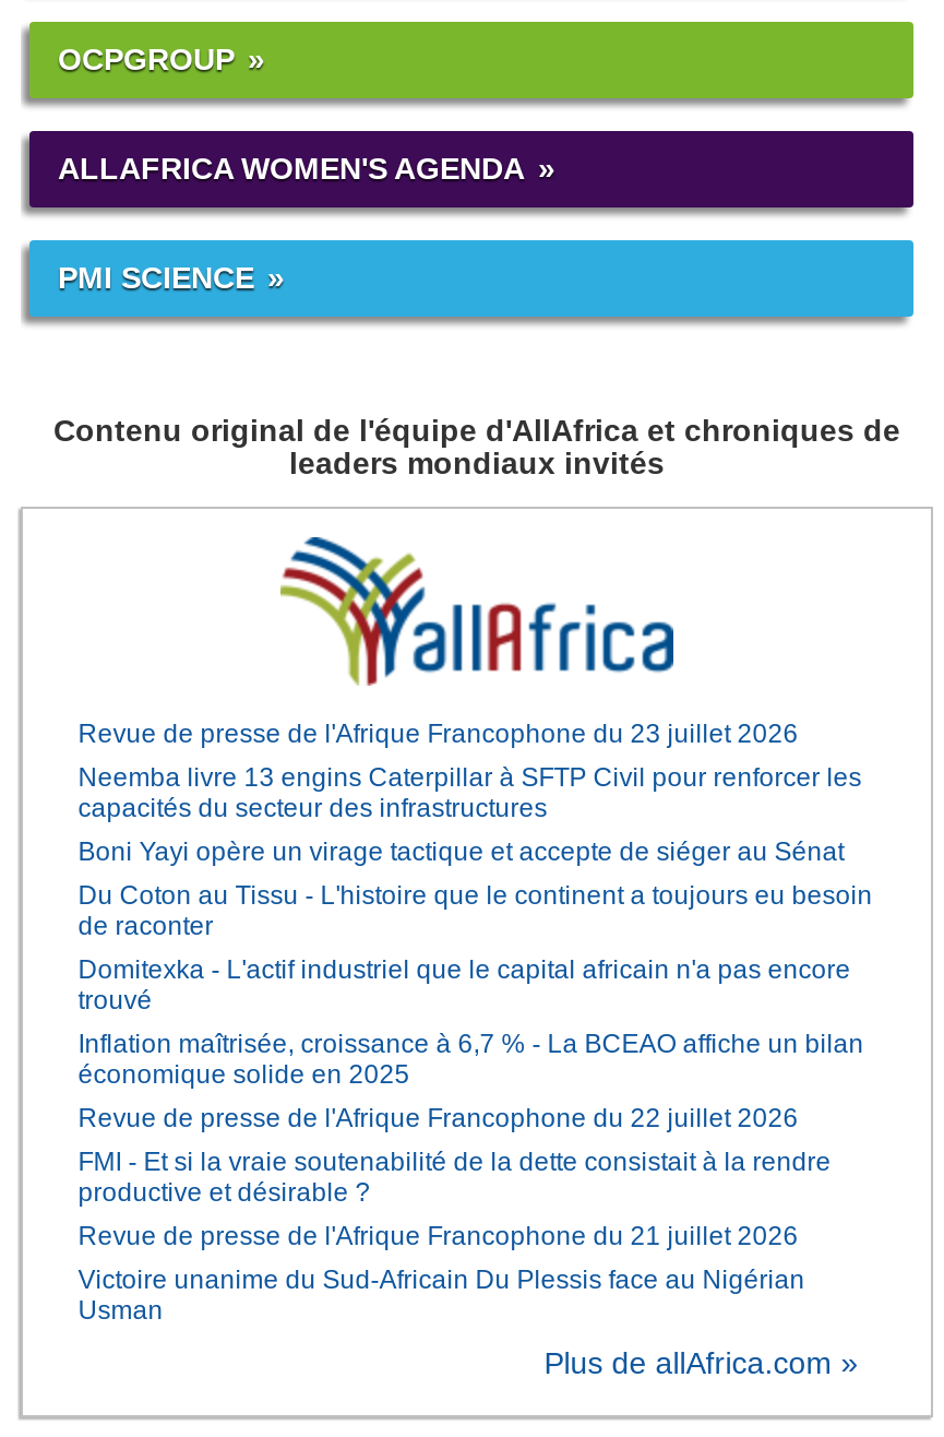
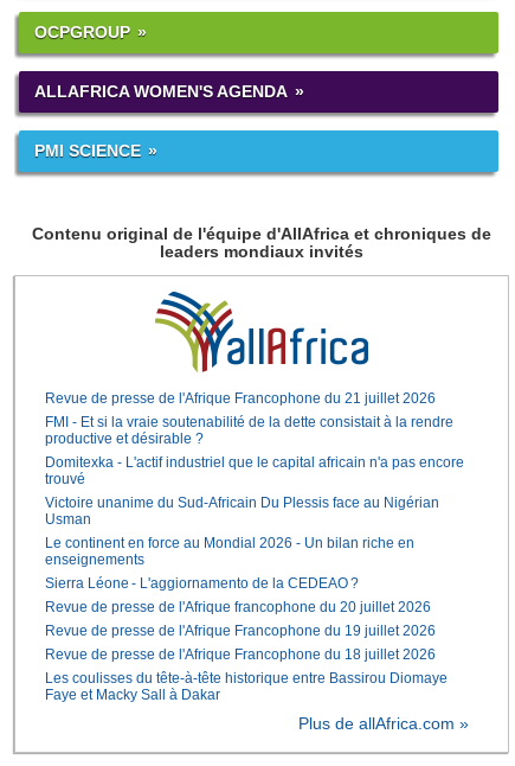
- Revue de presse de l'Afrique Francophone du 23 juillet 2026
- Neemba livre 13 engins Caterpillar à SFTP Civil pour renforcer les
- capacités du secteur des infrastructures
- Boni Yayi opère un virage tactique et accepte de siéger au Sénat
- Du Coton au Tissu - L'histoire que le continent a toujours eu besoin
- de raconter
- Inflation maîtrisée, croissance à 6,7 % - La BCEAO affiche un bilan
- économique solide en 2025
- Revue de presse de l'Afrique Francophone du 22 juillet 2026

moved down: Domitexka - L'actif industriel que le capital africain n'a pas encore | trouvé

moved up: FMI - Et si la vraie soutenabilité de la dette consistait à la rendre | productive et désirable ?

moved up: Revue de presse de l'Afrique Francophone du 21 juillet 2026

moved up: Victoire unanime du Sud-Africain Du Plessis face au Nigérian | Usman

+ Le continent en force au Mondial 2026 - Un bilan riche en
+ enseignements
+ Sierra Léone - L'aggiornamento de la CEDEAO ?
+ Revue de presse de l'Afrique francophone du 20 juillet 2026
+ Revue de presse de l'Afrique Francophone du 19 juillet 2026
+ Revue de presse de l'Afrique Francophone du 18 juillet 2026
+ Les coulisses du tête-à-tête historique entre Bassirou Diomaye
+ Faye et Macky Sall à Dakar
